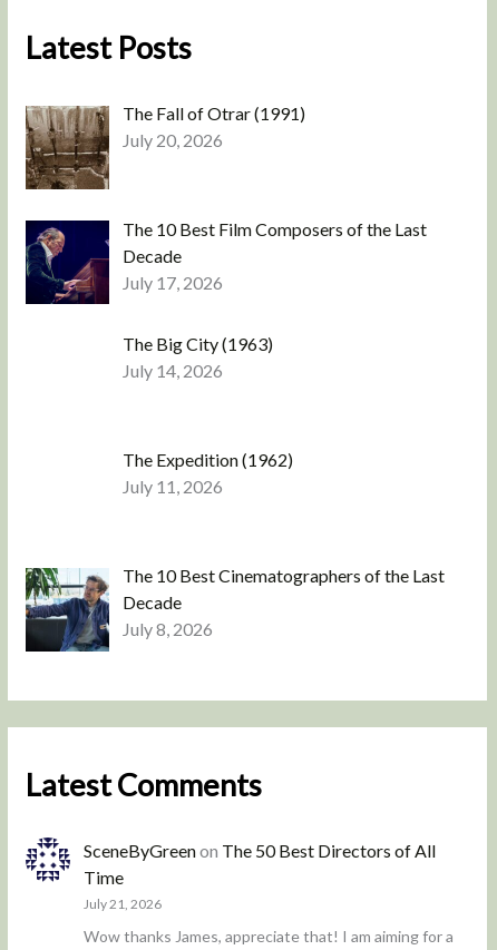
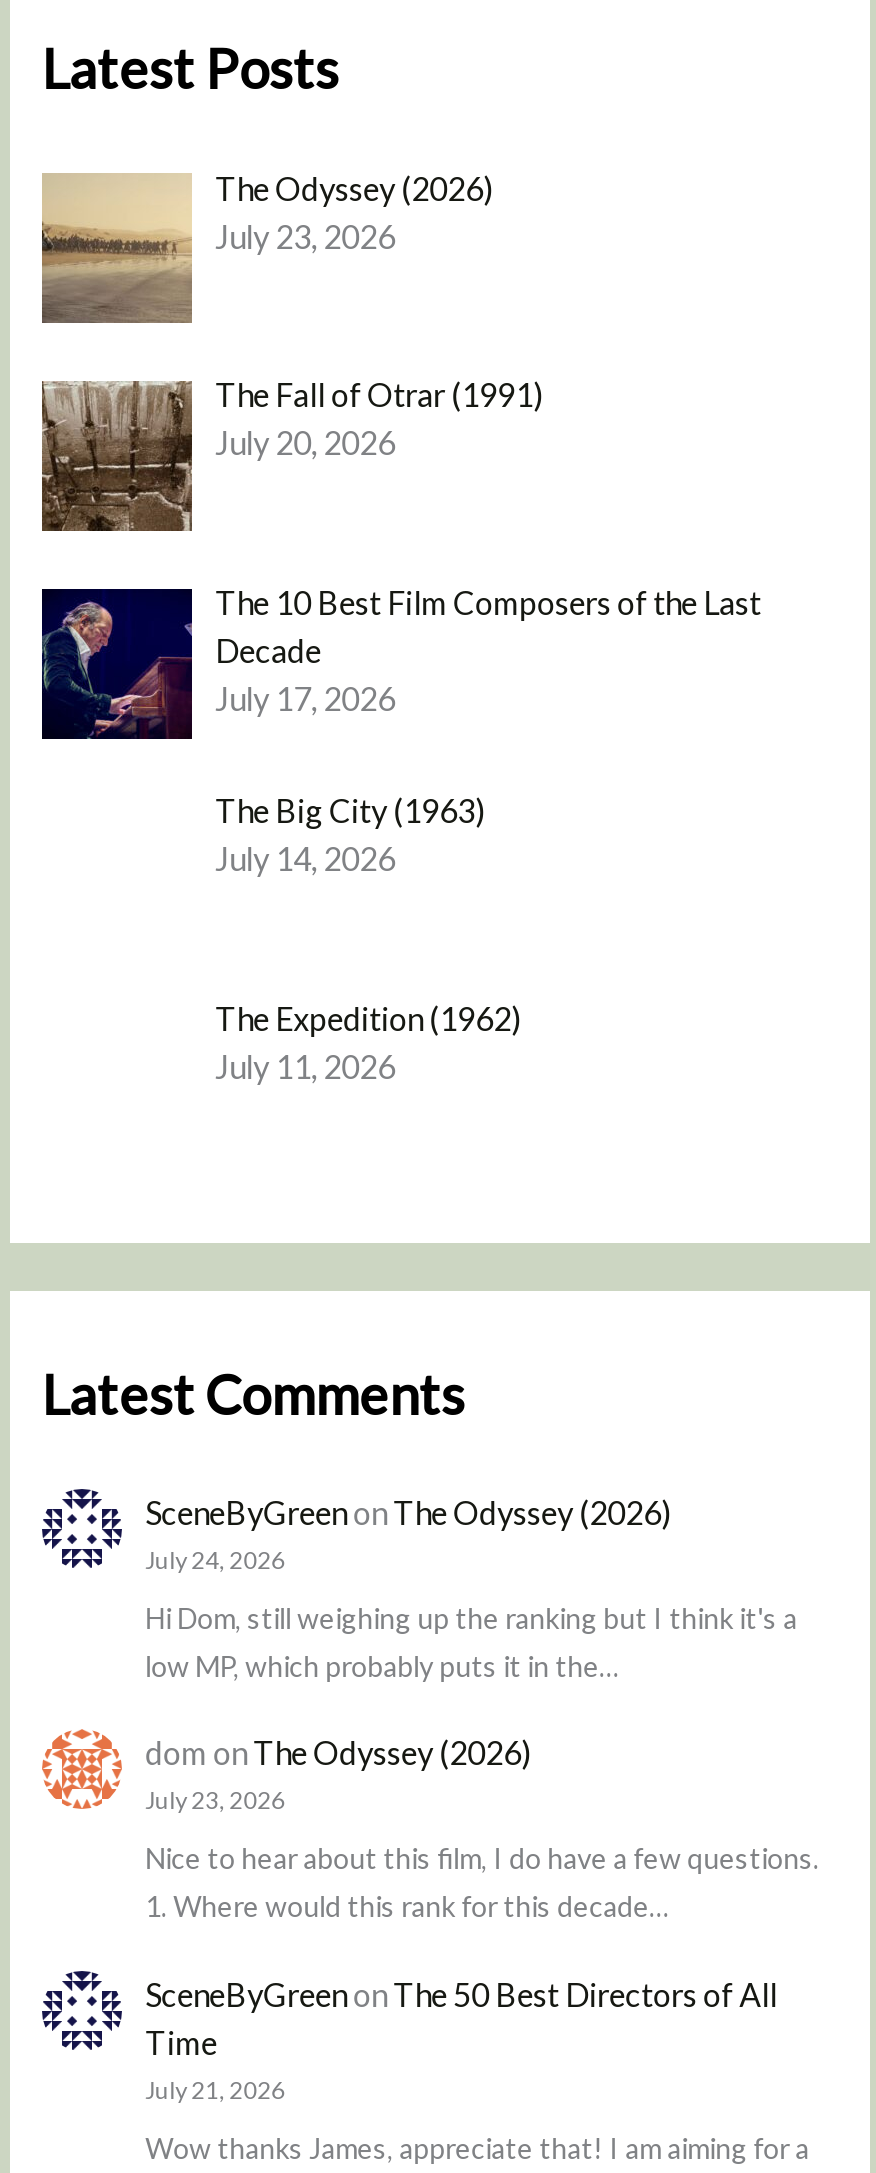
+ [image]
+ The Odyssey (2026)
+ July 23, 2026

- [image]
- The 10 Best Cinematographers of the Last
- Decade
- July 8, 2026

+ [image]
+ SceneByGreen on The Odyssey (2026)
+ July 24, 2026
+ Hi Dom, still weighing up the ranking but I think it's a
+ low MP, which probably puts it in the…
+ dom on The Odyssey (2026)
+ July 23, 2026
+ Nice to hear about this film, I do have a few questions.
+ 1. Where would this rank for this decade…
